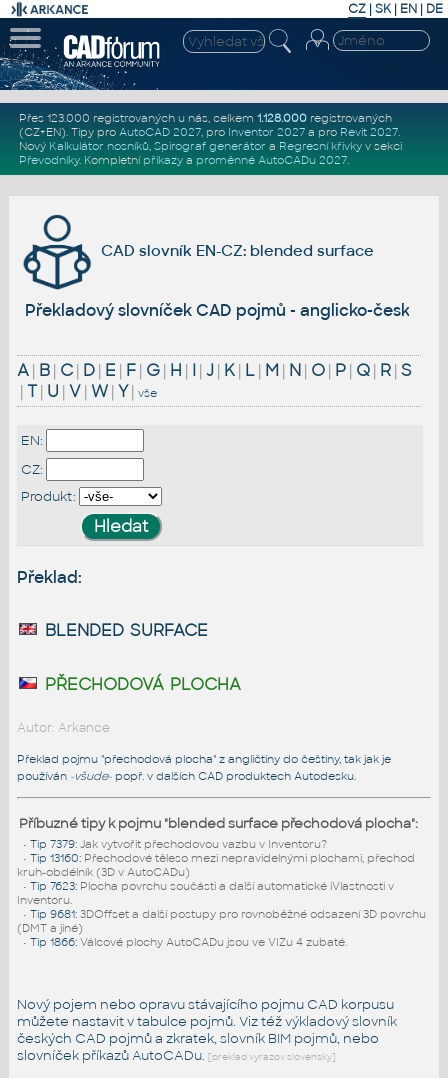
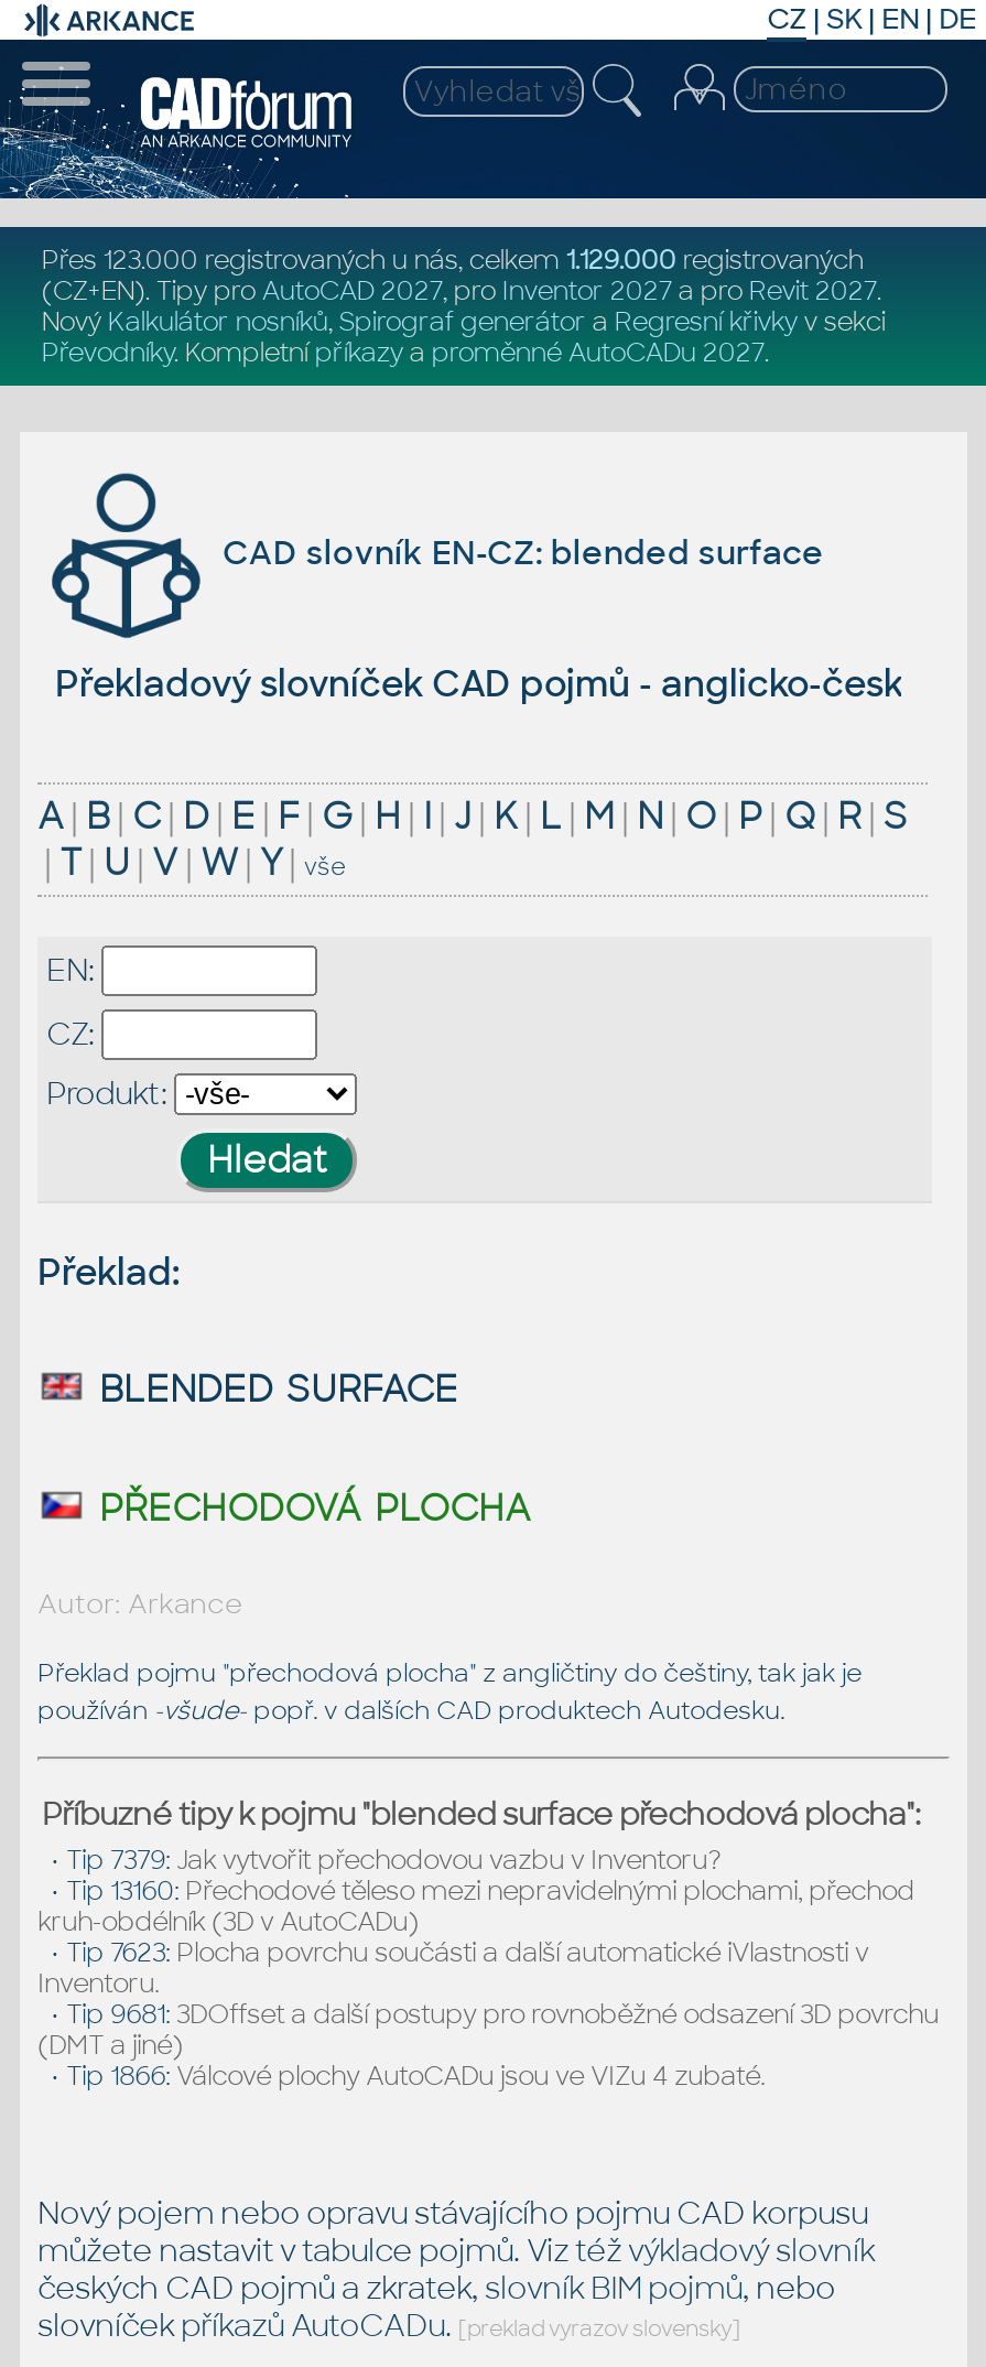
- Přes 123.000 registrovaných u nás, celkem 1.128.000 registrovaných
+ Přes 123.000 registrovaných u nás, celkem 1.129.000 registrovaných
